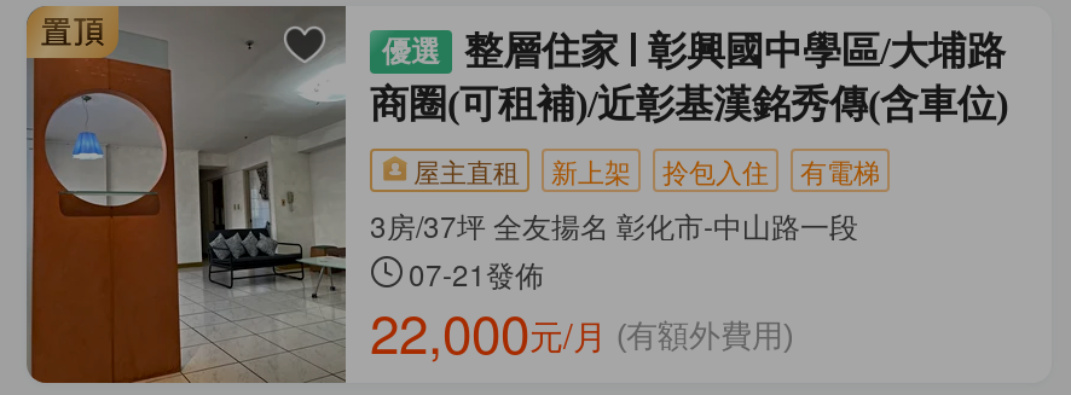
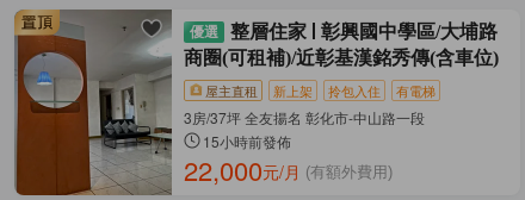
- 07-21發佈
+ 15小時前發佈
